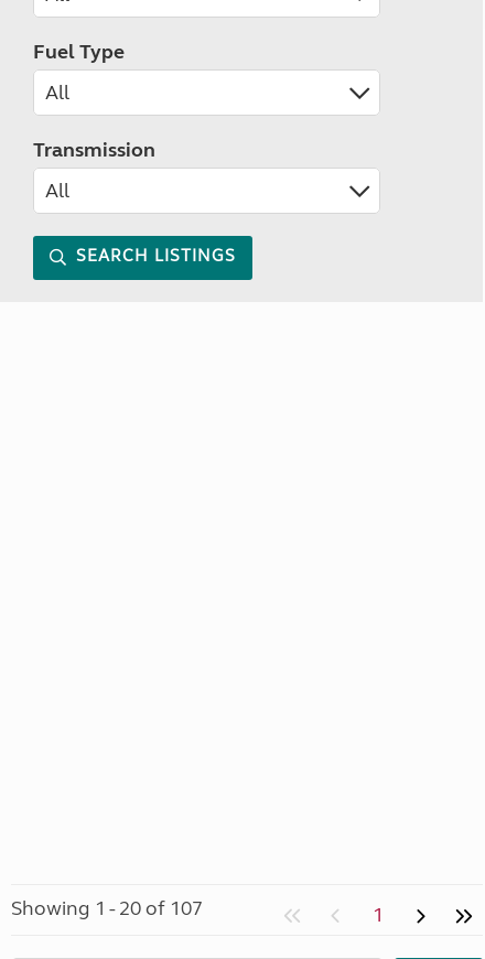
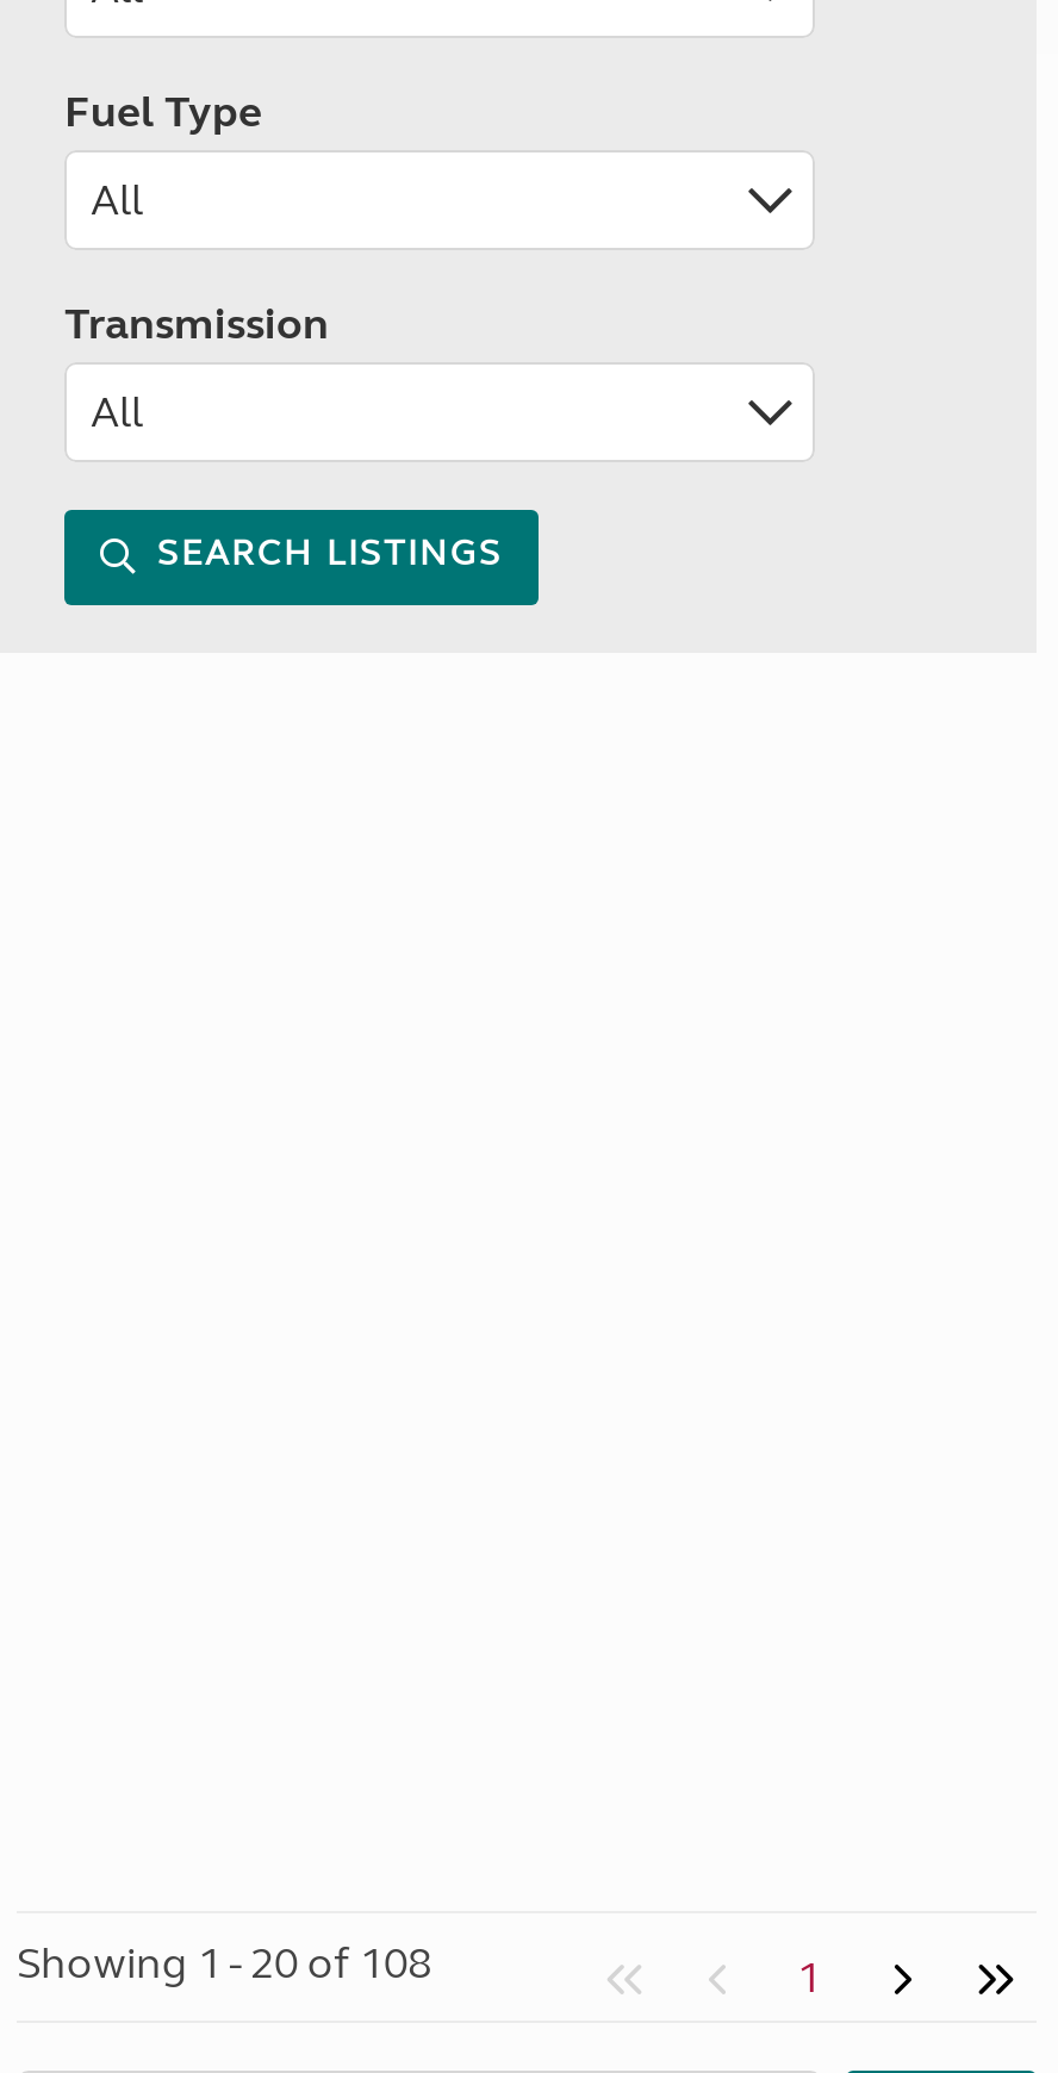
- Showing 1 - 20 of 107
+ Showing 1 - 20 of 108
